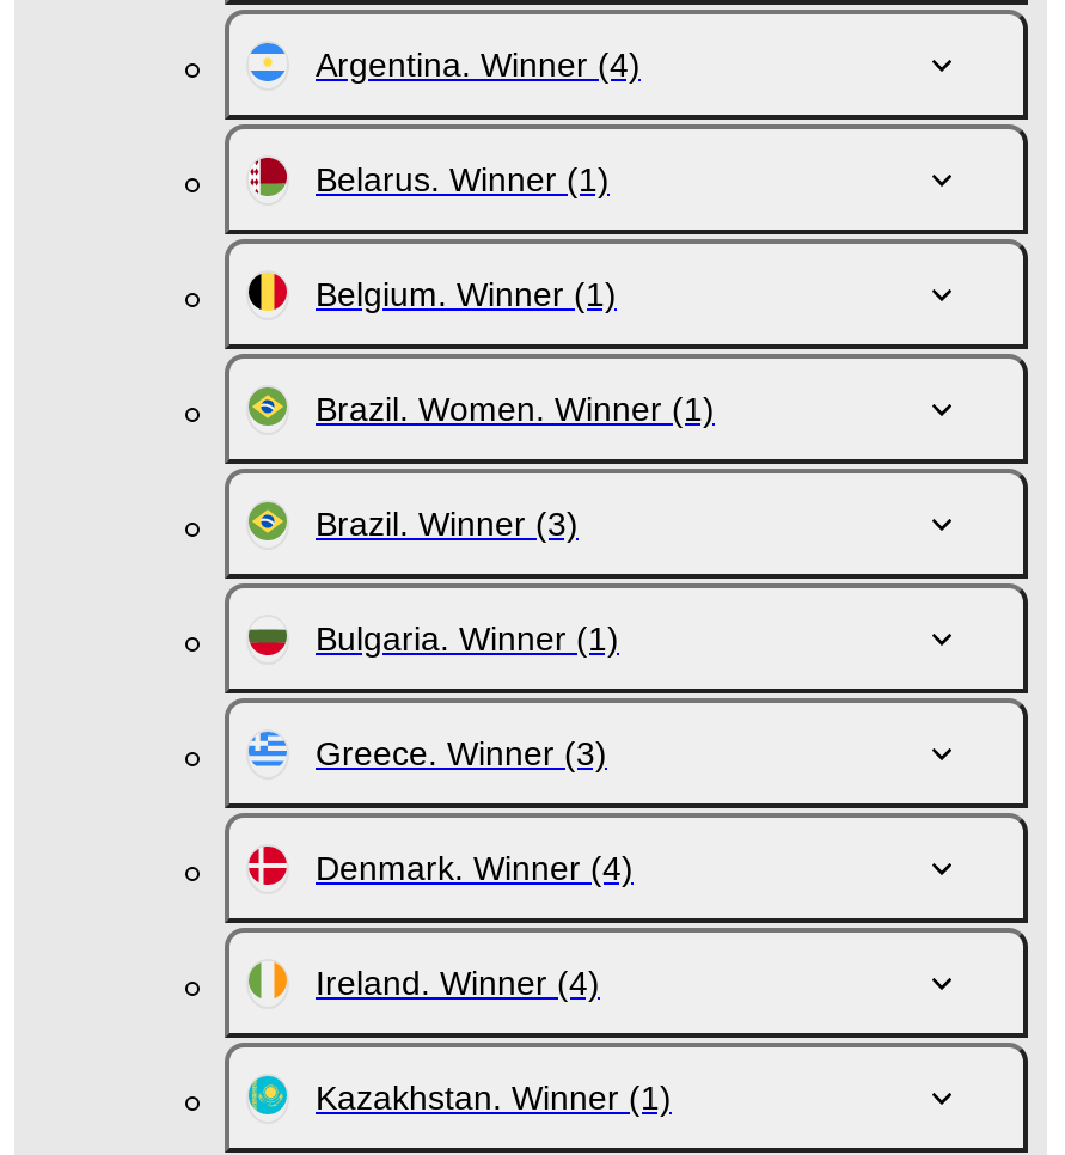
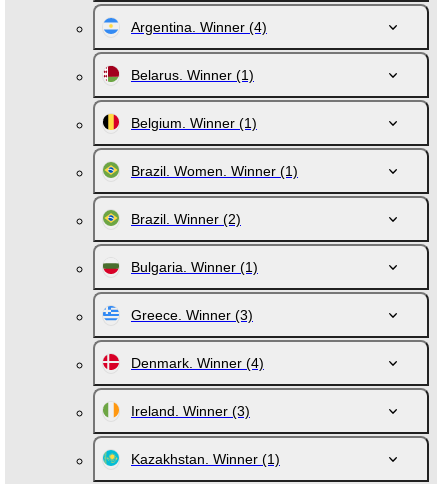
- Brazil. Winner (3)
+ Brazil. Winner (2)

- Ireland. Winner (4)
+ Ireland. Winner (3)
